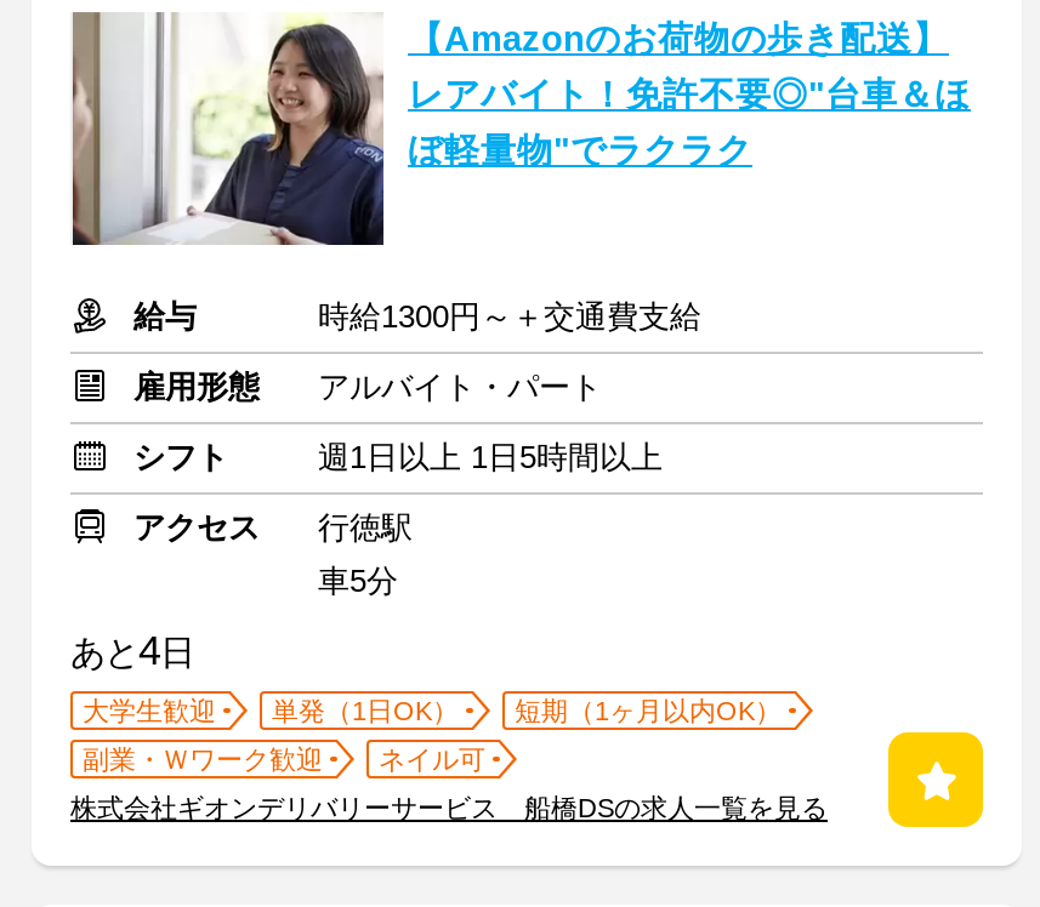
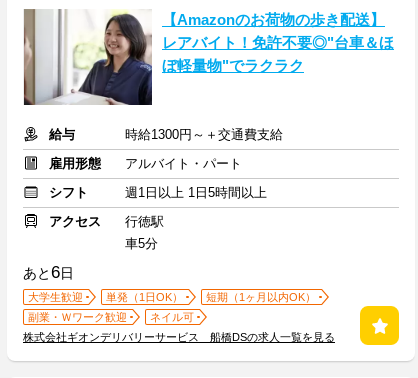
- あと4日
+ あと6日
